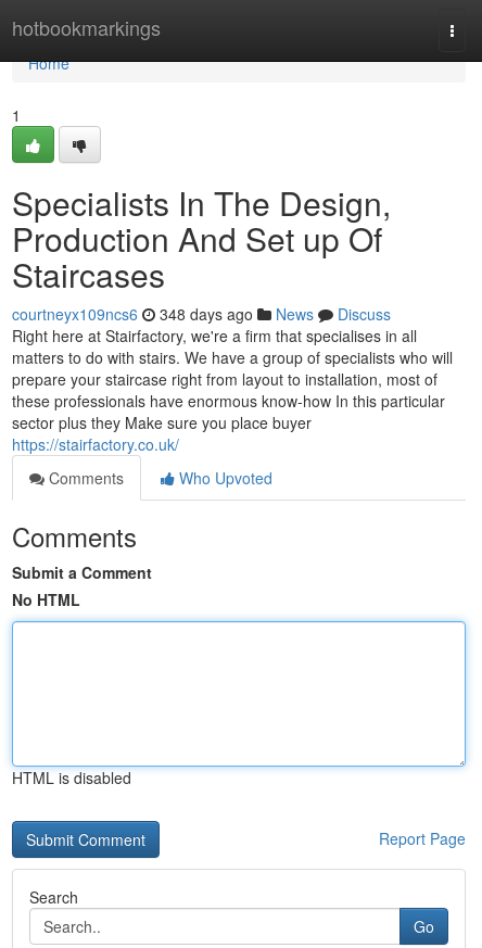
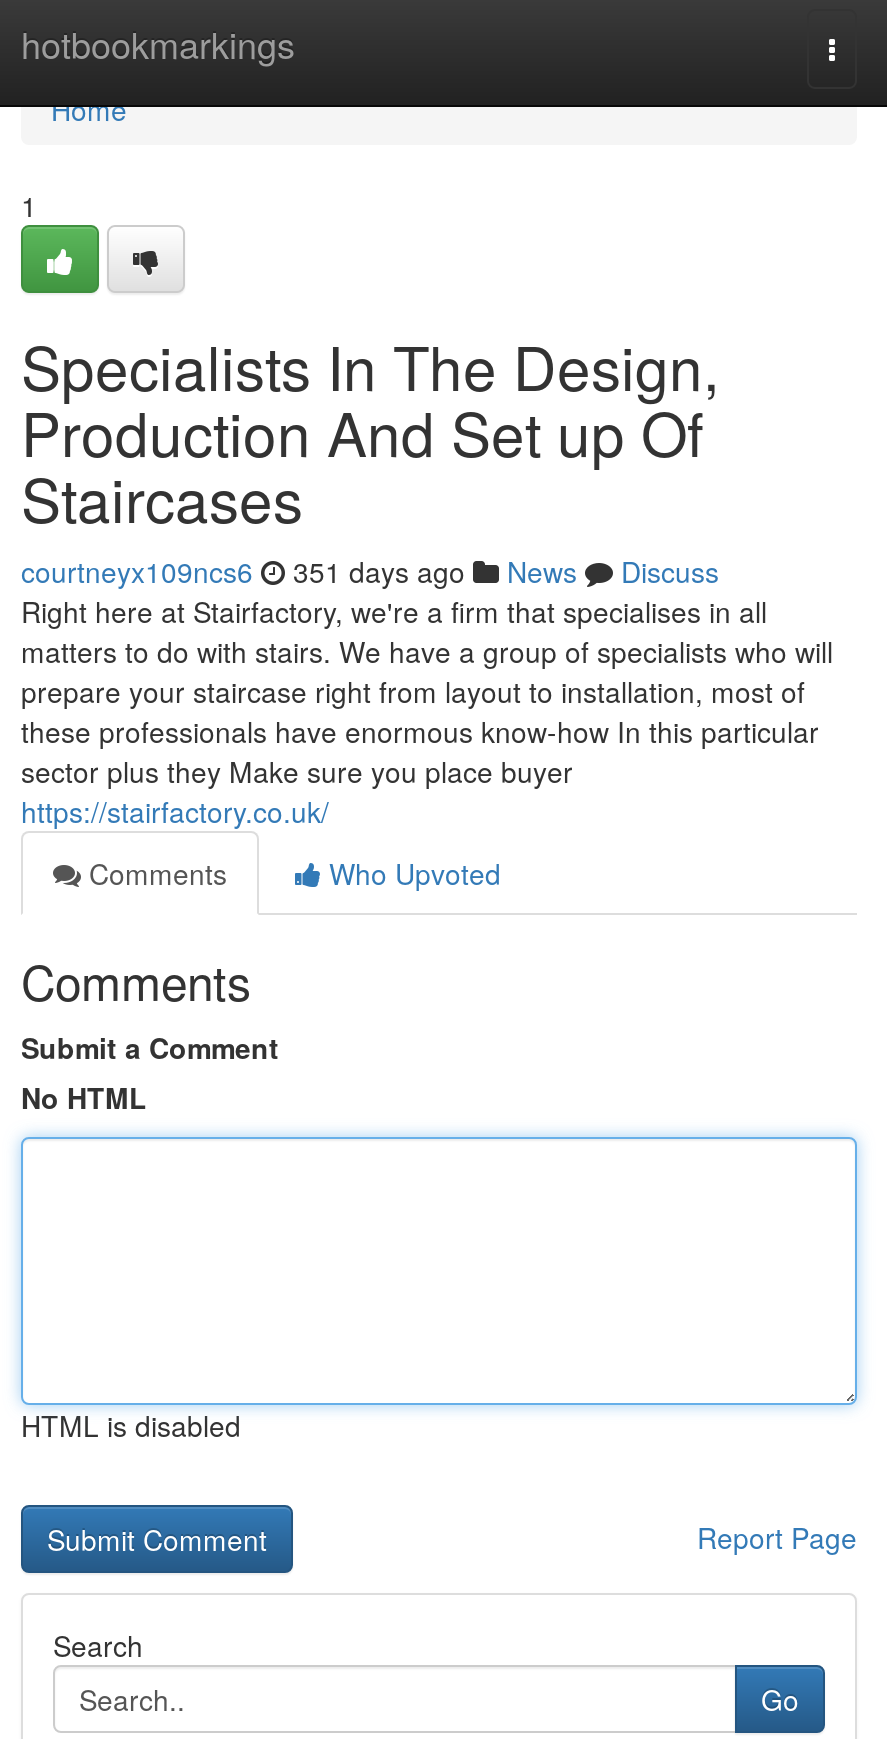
- courtneyx109ncs6 348 days ago News Discuss
+ courtneyx109ncs6 351 days ago News Discuss
